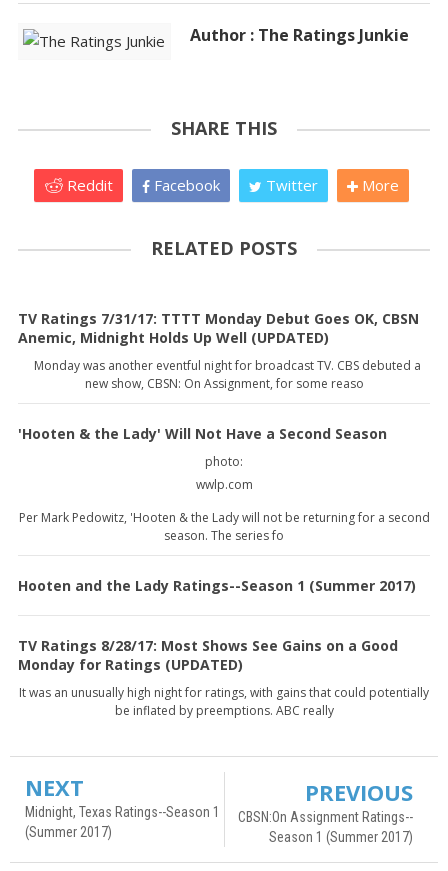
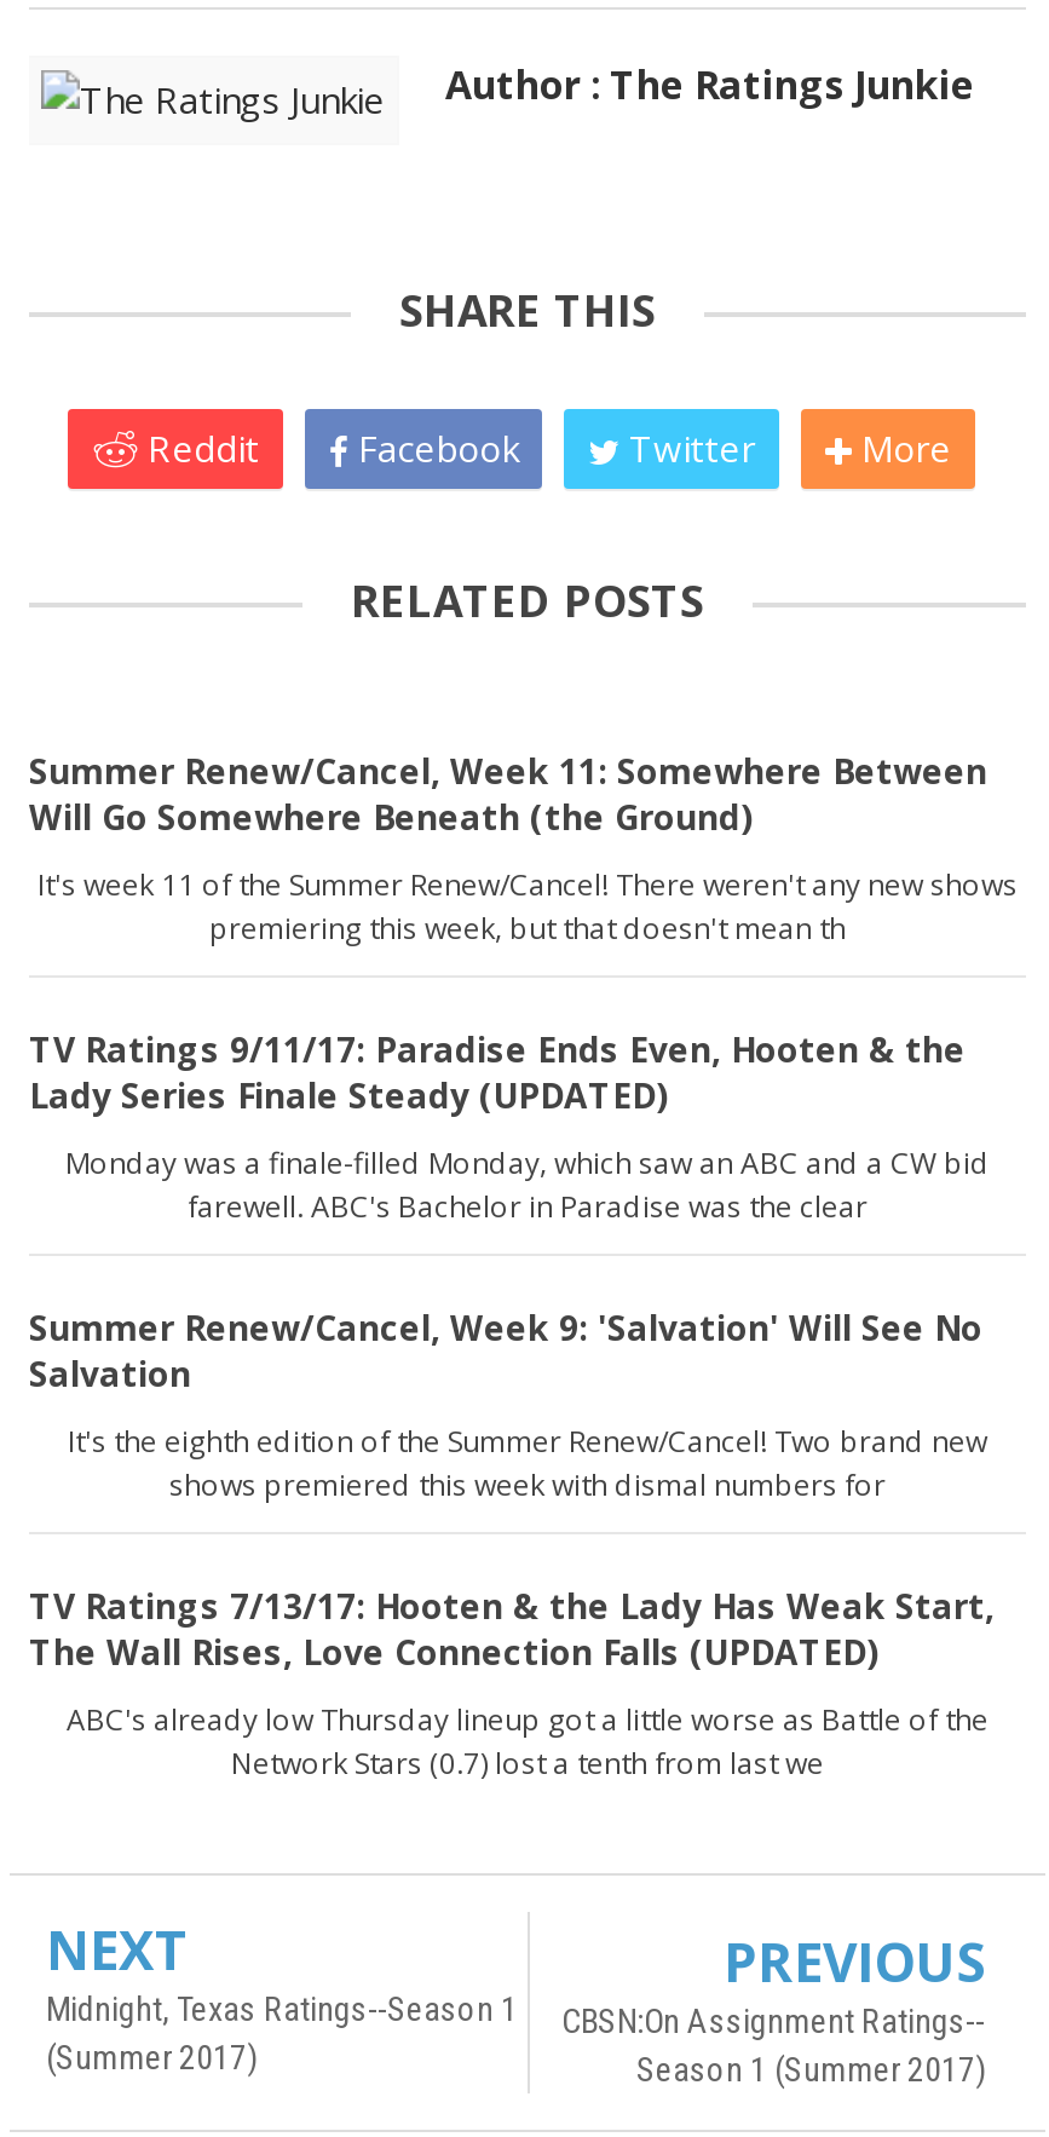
- TV Ratings 7/31/17: TTTT Monday Debut Goes OK, CBSN
- Anemic, Midnight Holds Up Well (UPDATED)
+ Summer Renew/Cancel, Week 11: Somewhere Between
+ Will Go Somewhere Beneath (the Ground)

- Monday was another eventful night for broadcast TV. CBS debuted a
- new show, CBSN: On Assignment, for some reaso
+ It's week 11 of the Summer Renew/Cancel! There weren't any new shows
+ premiering this week, but that doesn't mean th

- 'Hooten & the Lady' Will Not Have a Second Season
+ TV Ratings 9/11/17: Paradise Ends Even, Hooten & the
+ Lady Series Finale Steady (UPDATED)

- photo:
- wwlp.com
+ Monday was a finale-filled Monday, which saw an ABC and a CW bid
+ farewell. ABC's Bachelor in Paradise was the clear

- Per Mark Pedowitz, 'Hooten & the Lady will not be returning for a second
- season. The series fo
+ Summer Renew/Cancel, Week 9: 'Salvation' Will See No
+ Salvation

- Hooten and the Lady Ratings--Season 1 (Summer 2017)
+ It's the eighth edition of the Summer Renew/Cancel! Two brand new
+ shows premiered this week with dismal numbers for

- TV Ratings 8/28/17: Most Shows See Gains on a Good
- Monday for Ratings (UPDATED)
+ TV Ratings 7/13/17: Hooten & the Lady Has Weak Start,
+ The Wall Rises, Love Connection Falls (UPDATED)

- It was an unusually high night for ratings, with gains that could potentially
- be inflated by preemptions. ABC really
+ ABC's already low Thursday lineup got a little worse as Battle of the
+ Network Stars (0.7) lost a tenth from last we
